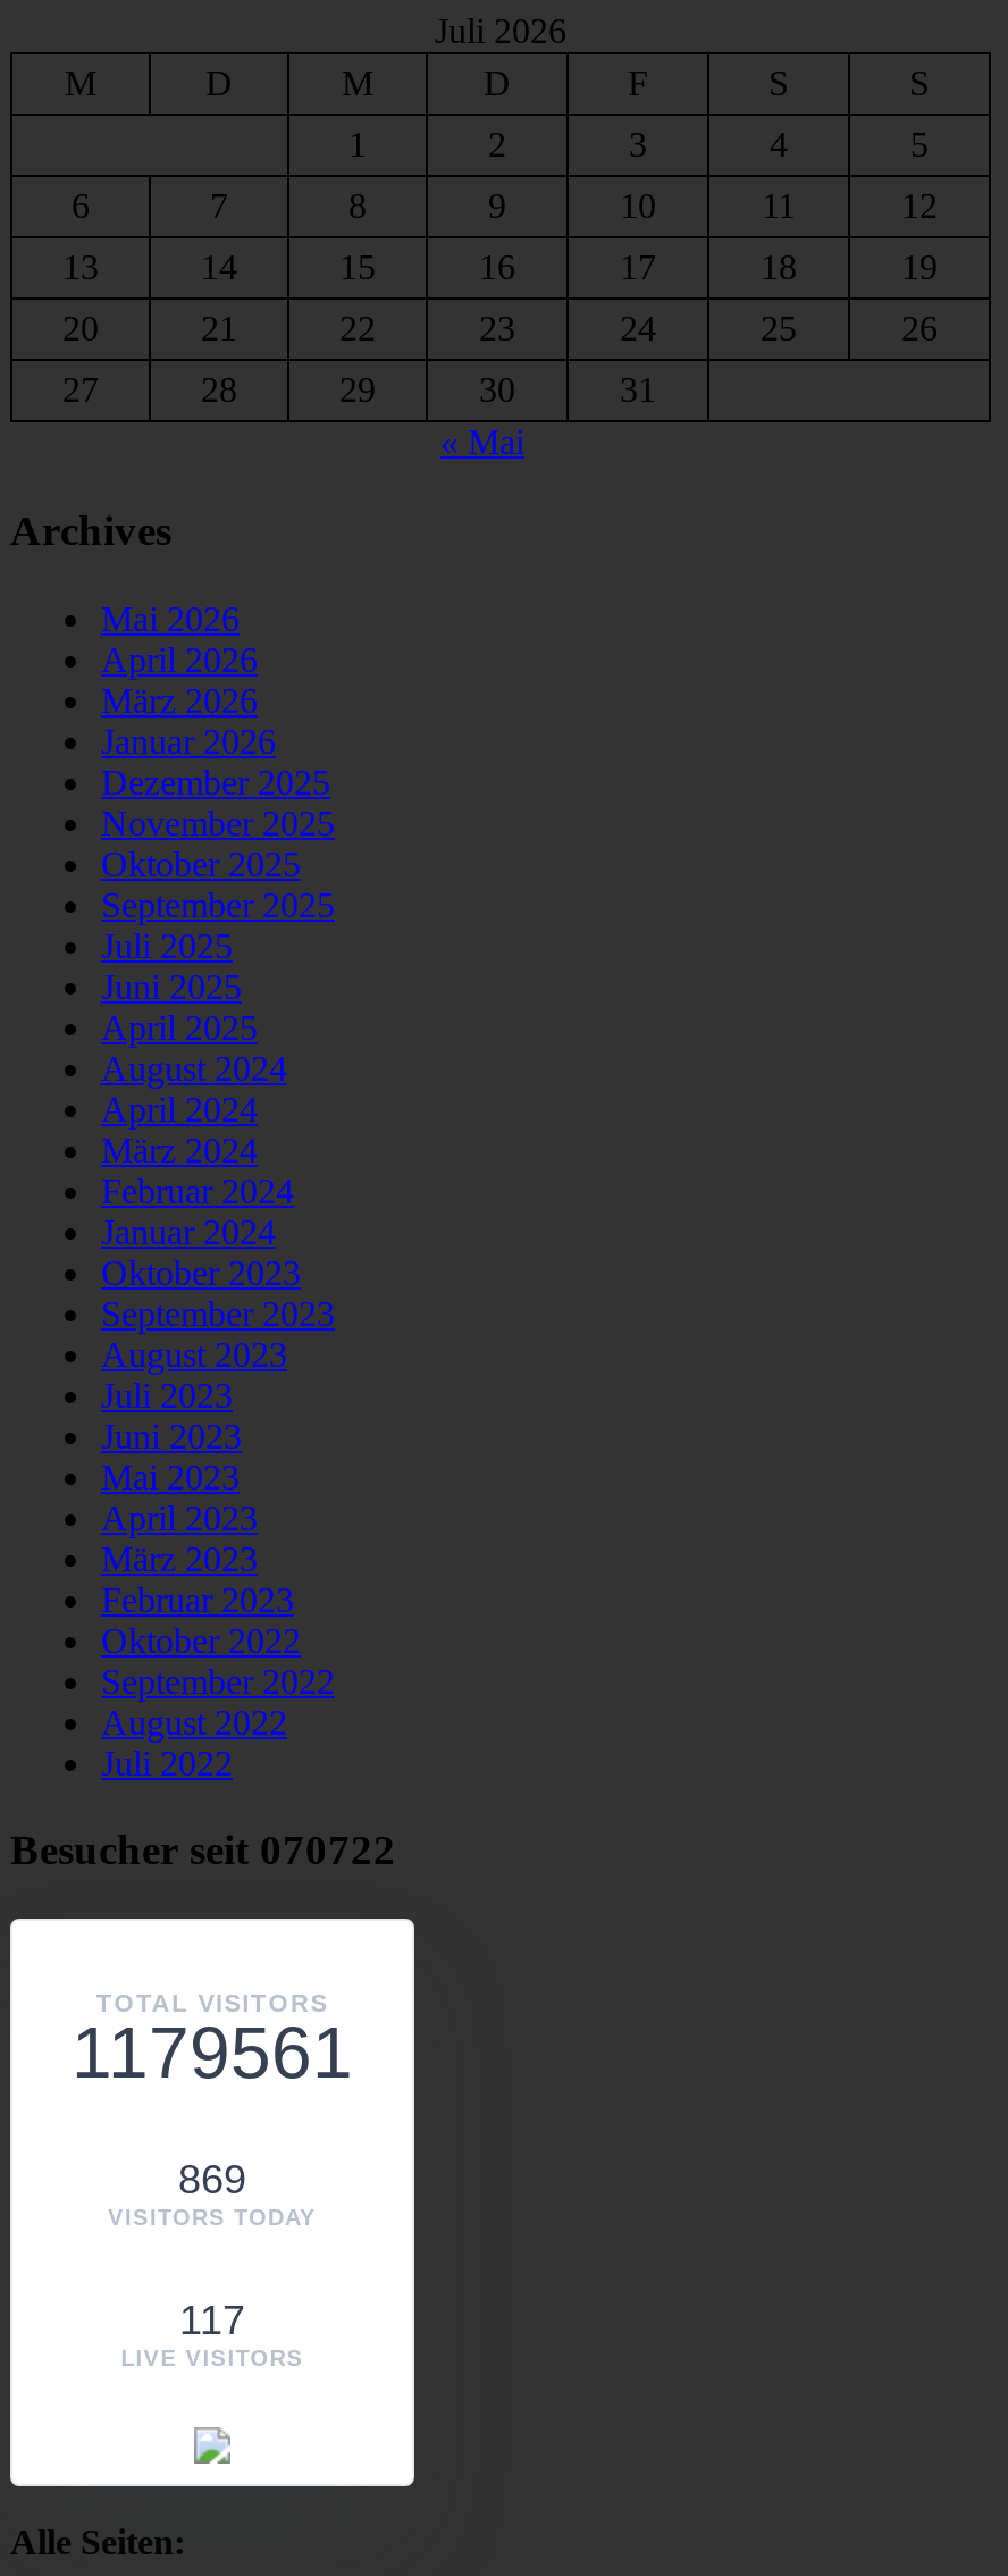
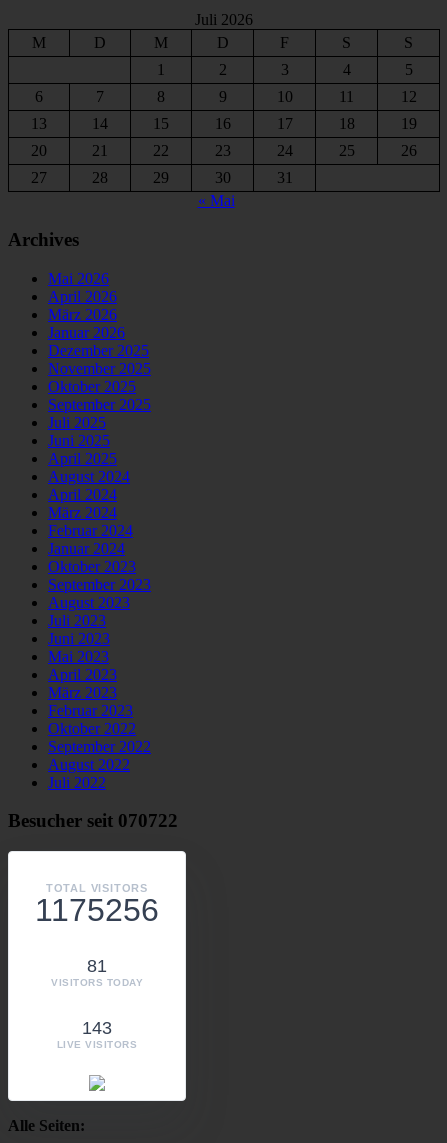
- 1179561
+ 1175256

- 869
+ 81

- 117
+ 143
